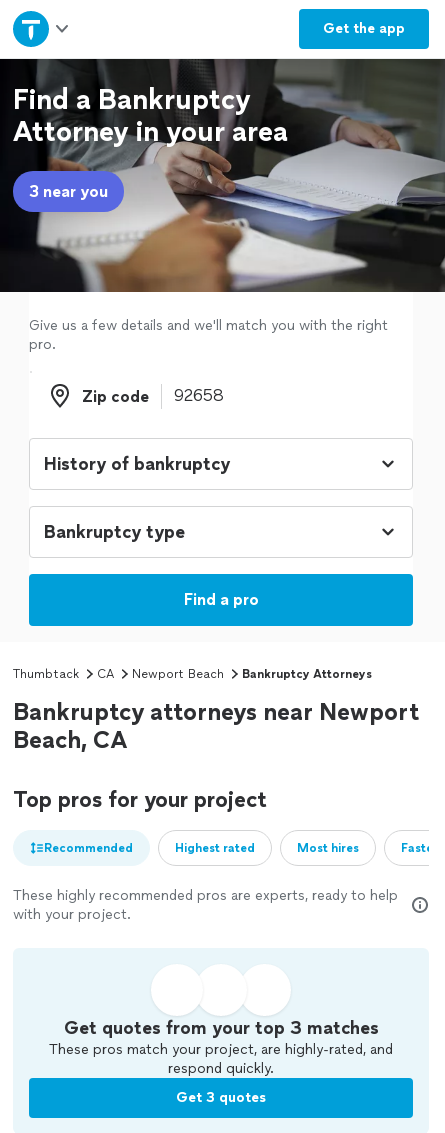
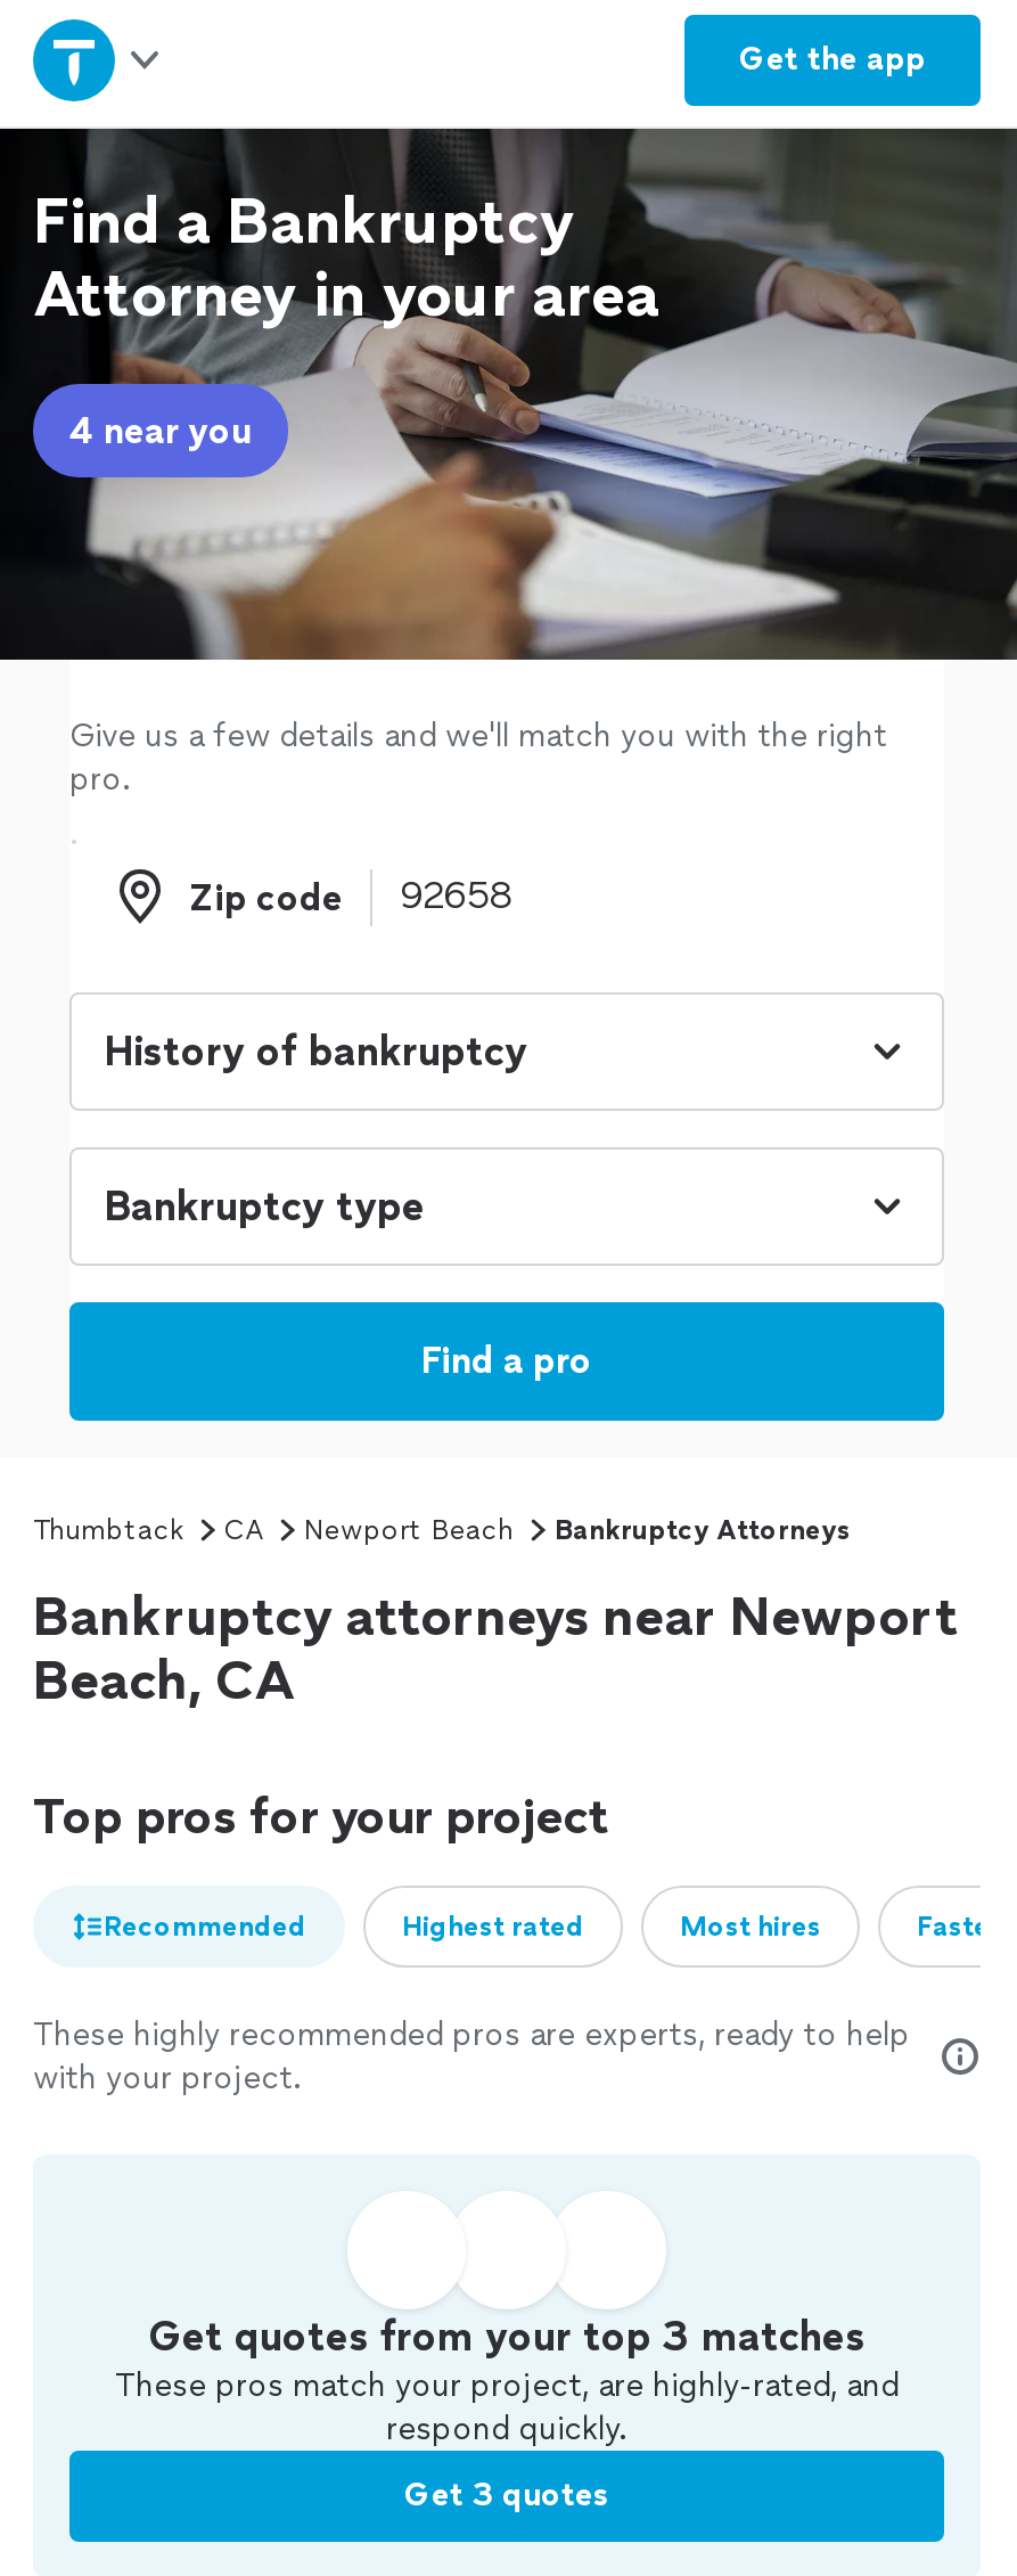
- 3 near you
+ 4 near you
